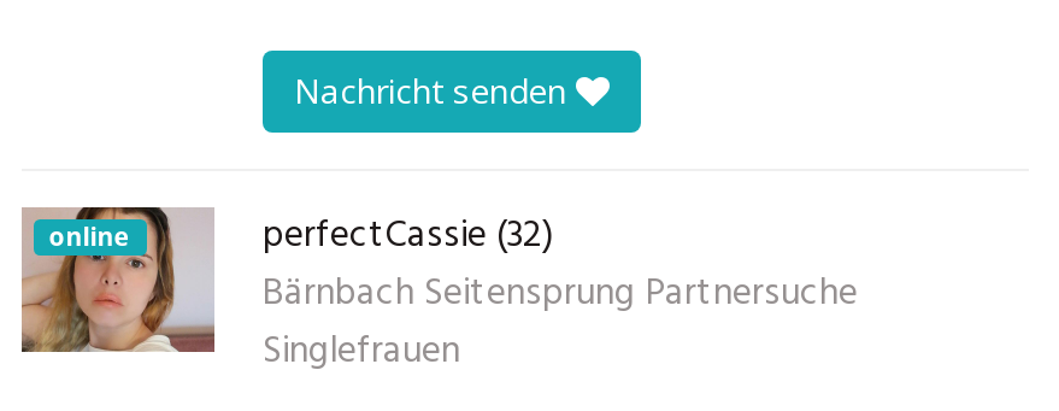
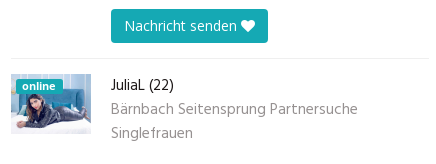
- [image]
- perfectCassie (32)
+ [image]
+ JuliaL (22)
